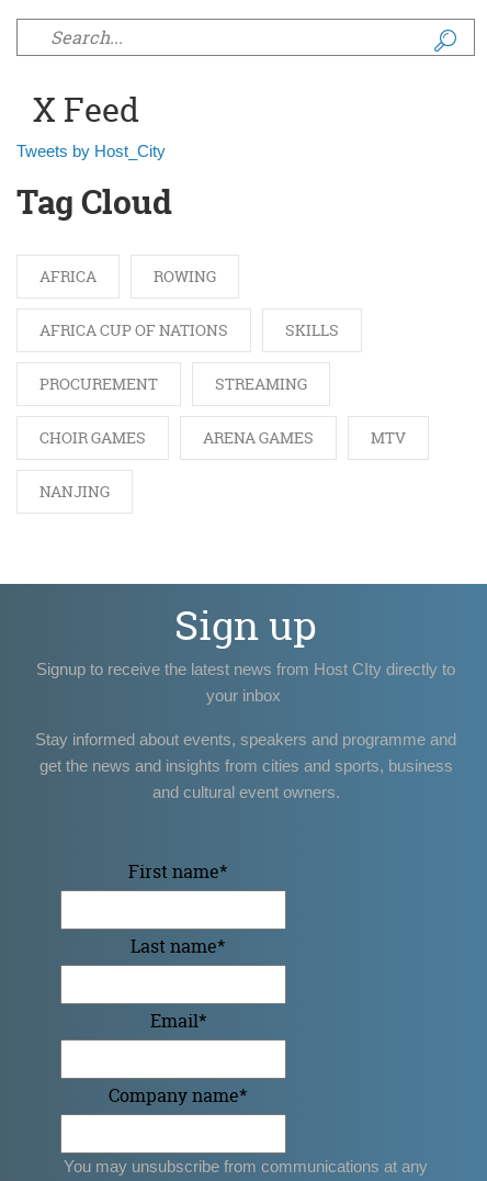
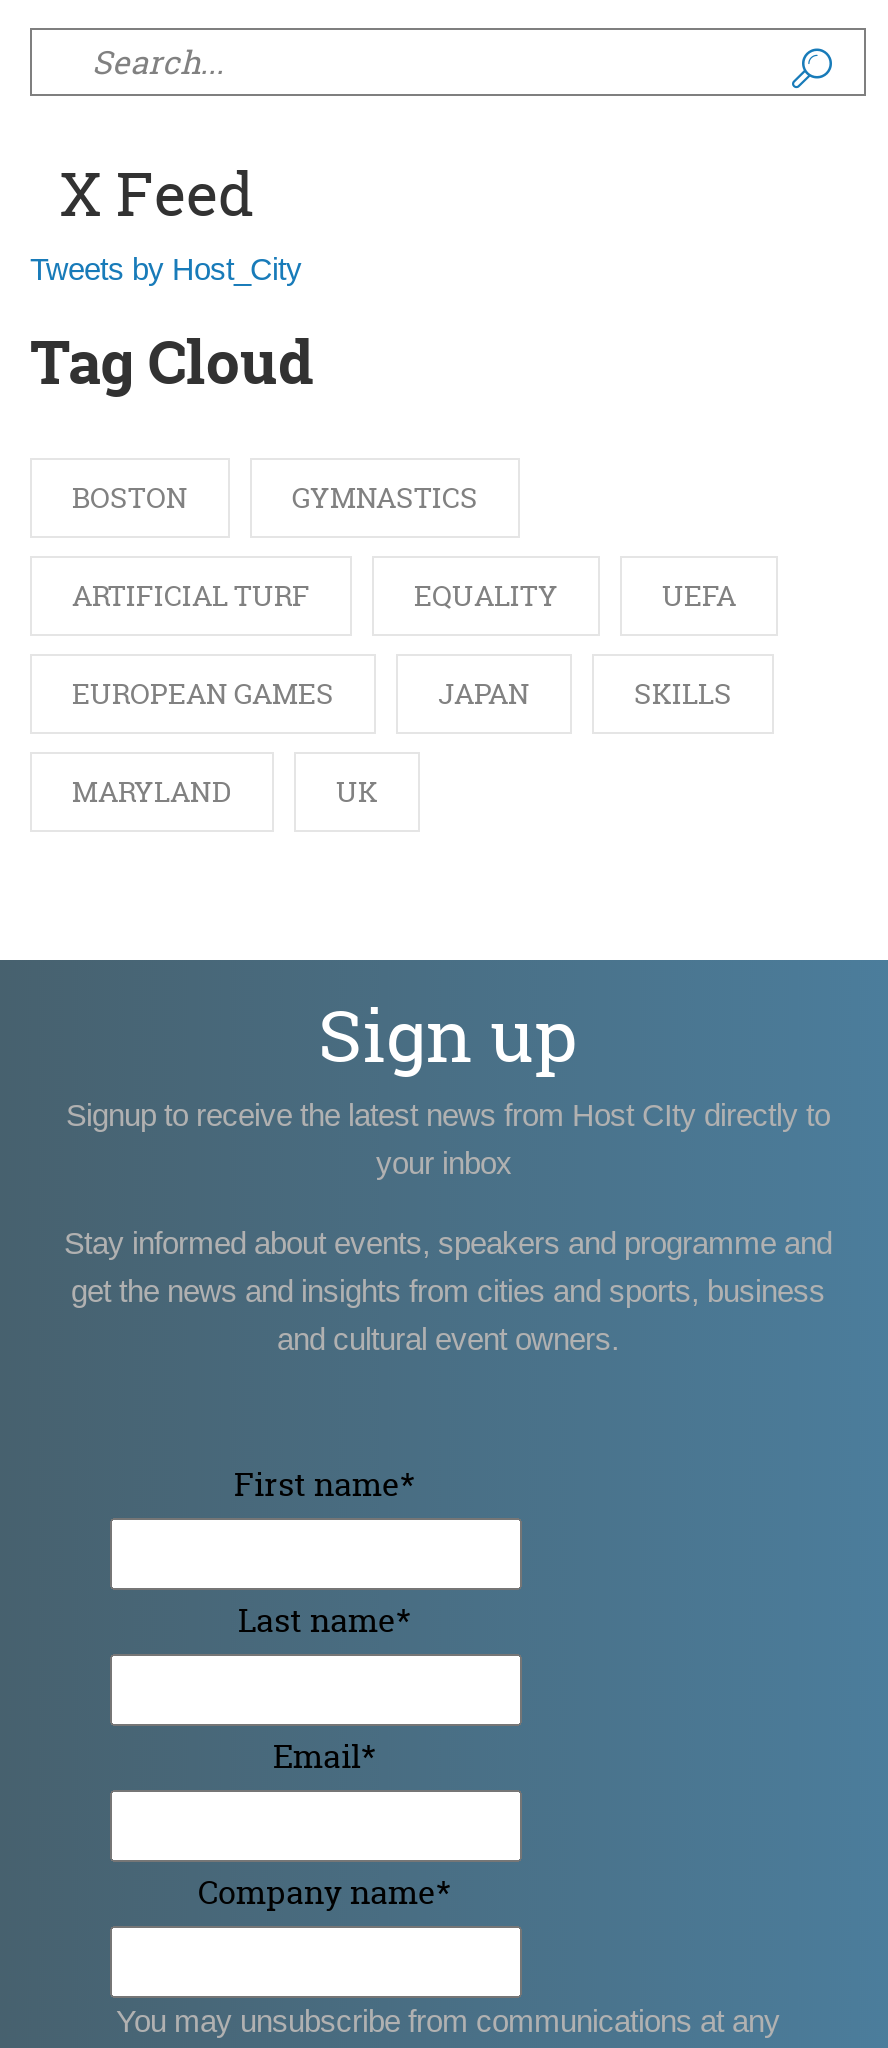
- AFRICA
- ROWING
- AFRICA CUP OF NATIONS
+ BOSTON
+ GYMNASTICS
+ ARTIFICIAL TURF
+ EQUALITY
+ UEFA
+ EUROPEAN GAMES
+ JAPAN

moved down: SKILLS

- PROCUREMENT
- STREAMING
- CHOIR GAMES
- ARENA GAMES
- MTV
- NANJING
+ MARYLAND
+ UK
